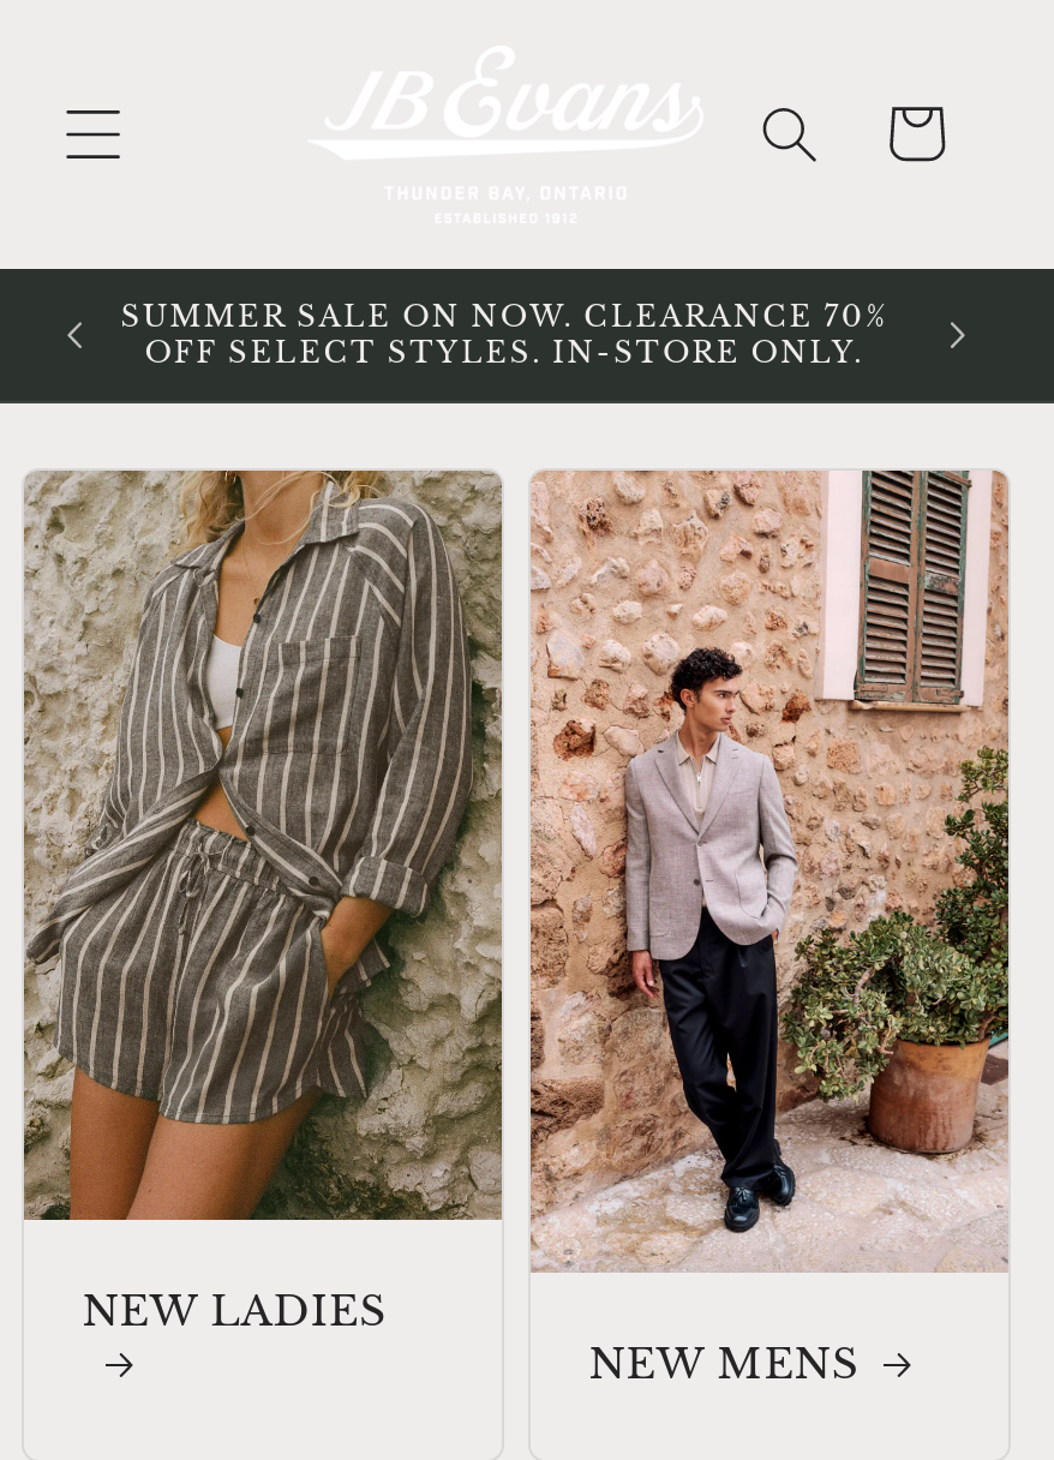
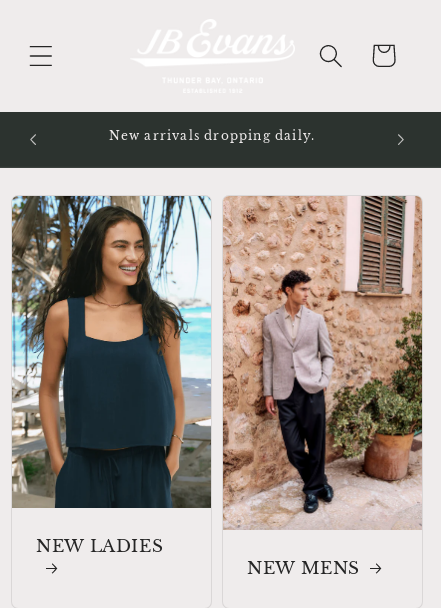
- SUMMER SALE ON NOW. CLEARANCE 70%
- OFF SELECT STYLES. IN-STORE ONLY.
+ New arrivals dropping daily.

- [image]
+ [image]
